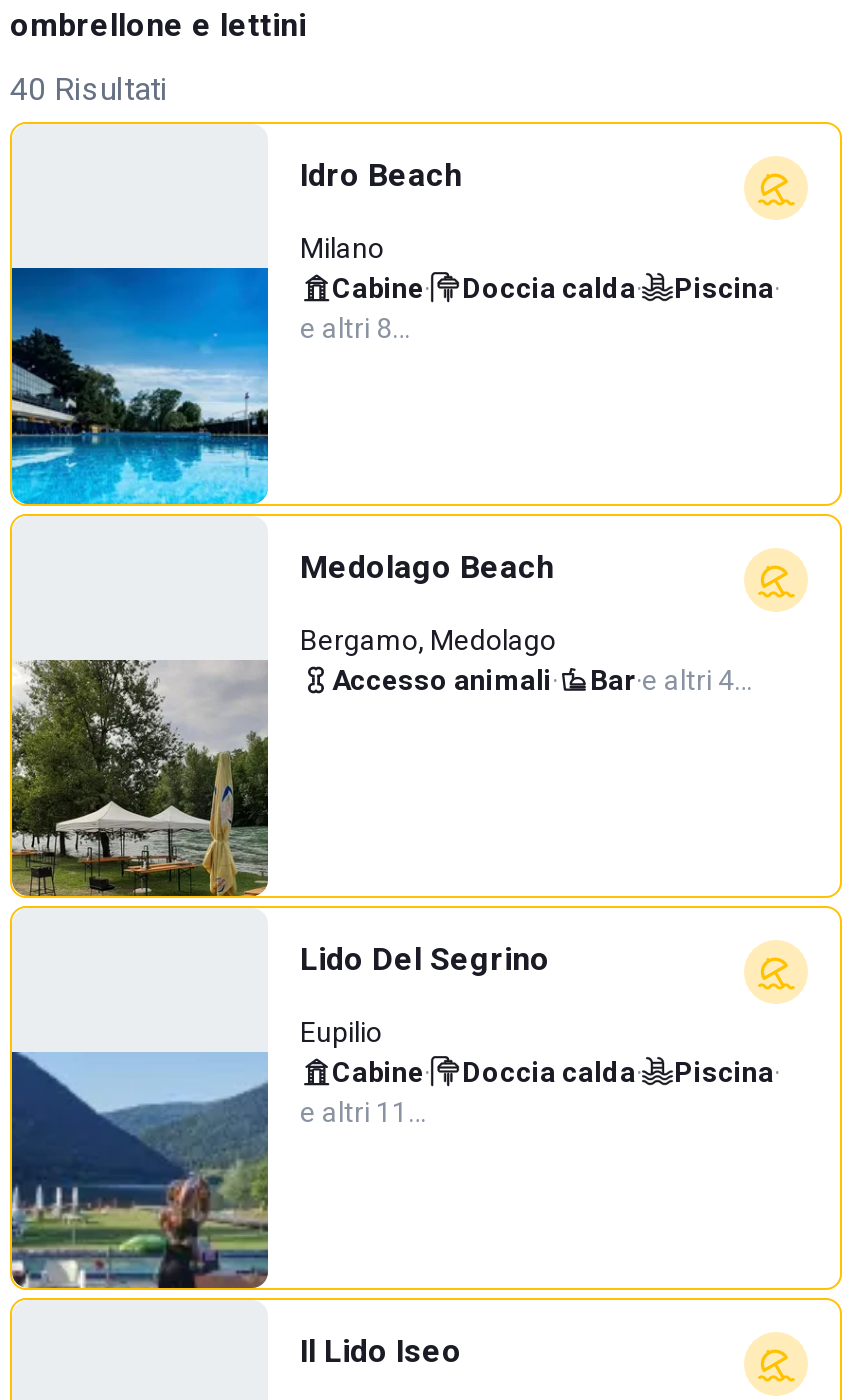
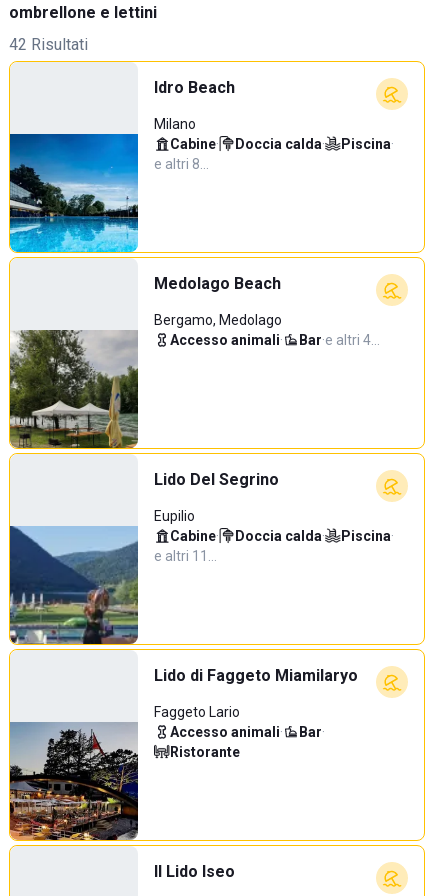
- 40 Risultati
+ 42 Risultati

+ [image]
+ Lido di Faggeto Miamilaryo
+ Faggeto Lario
+ Accesso animali·
+ Bar·
+ Ristorante
